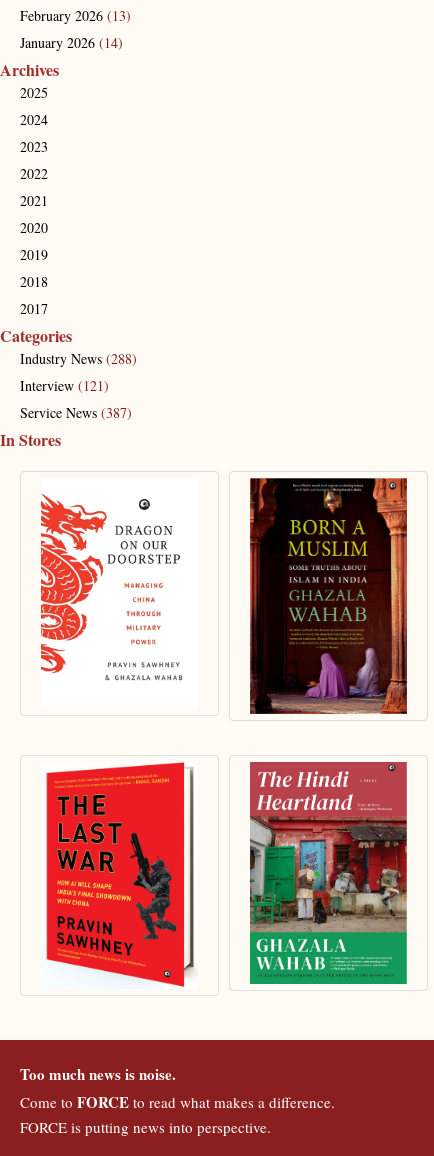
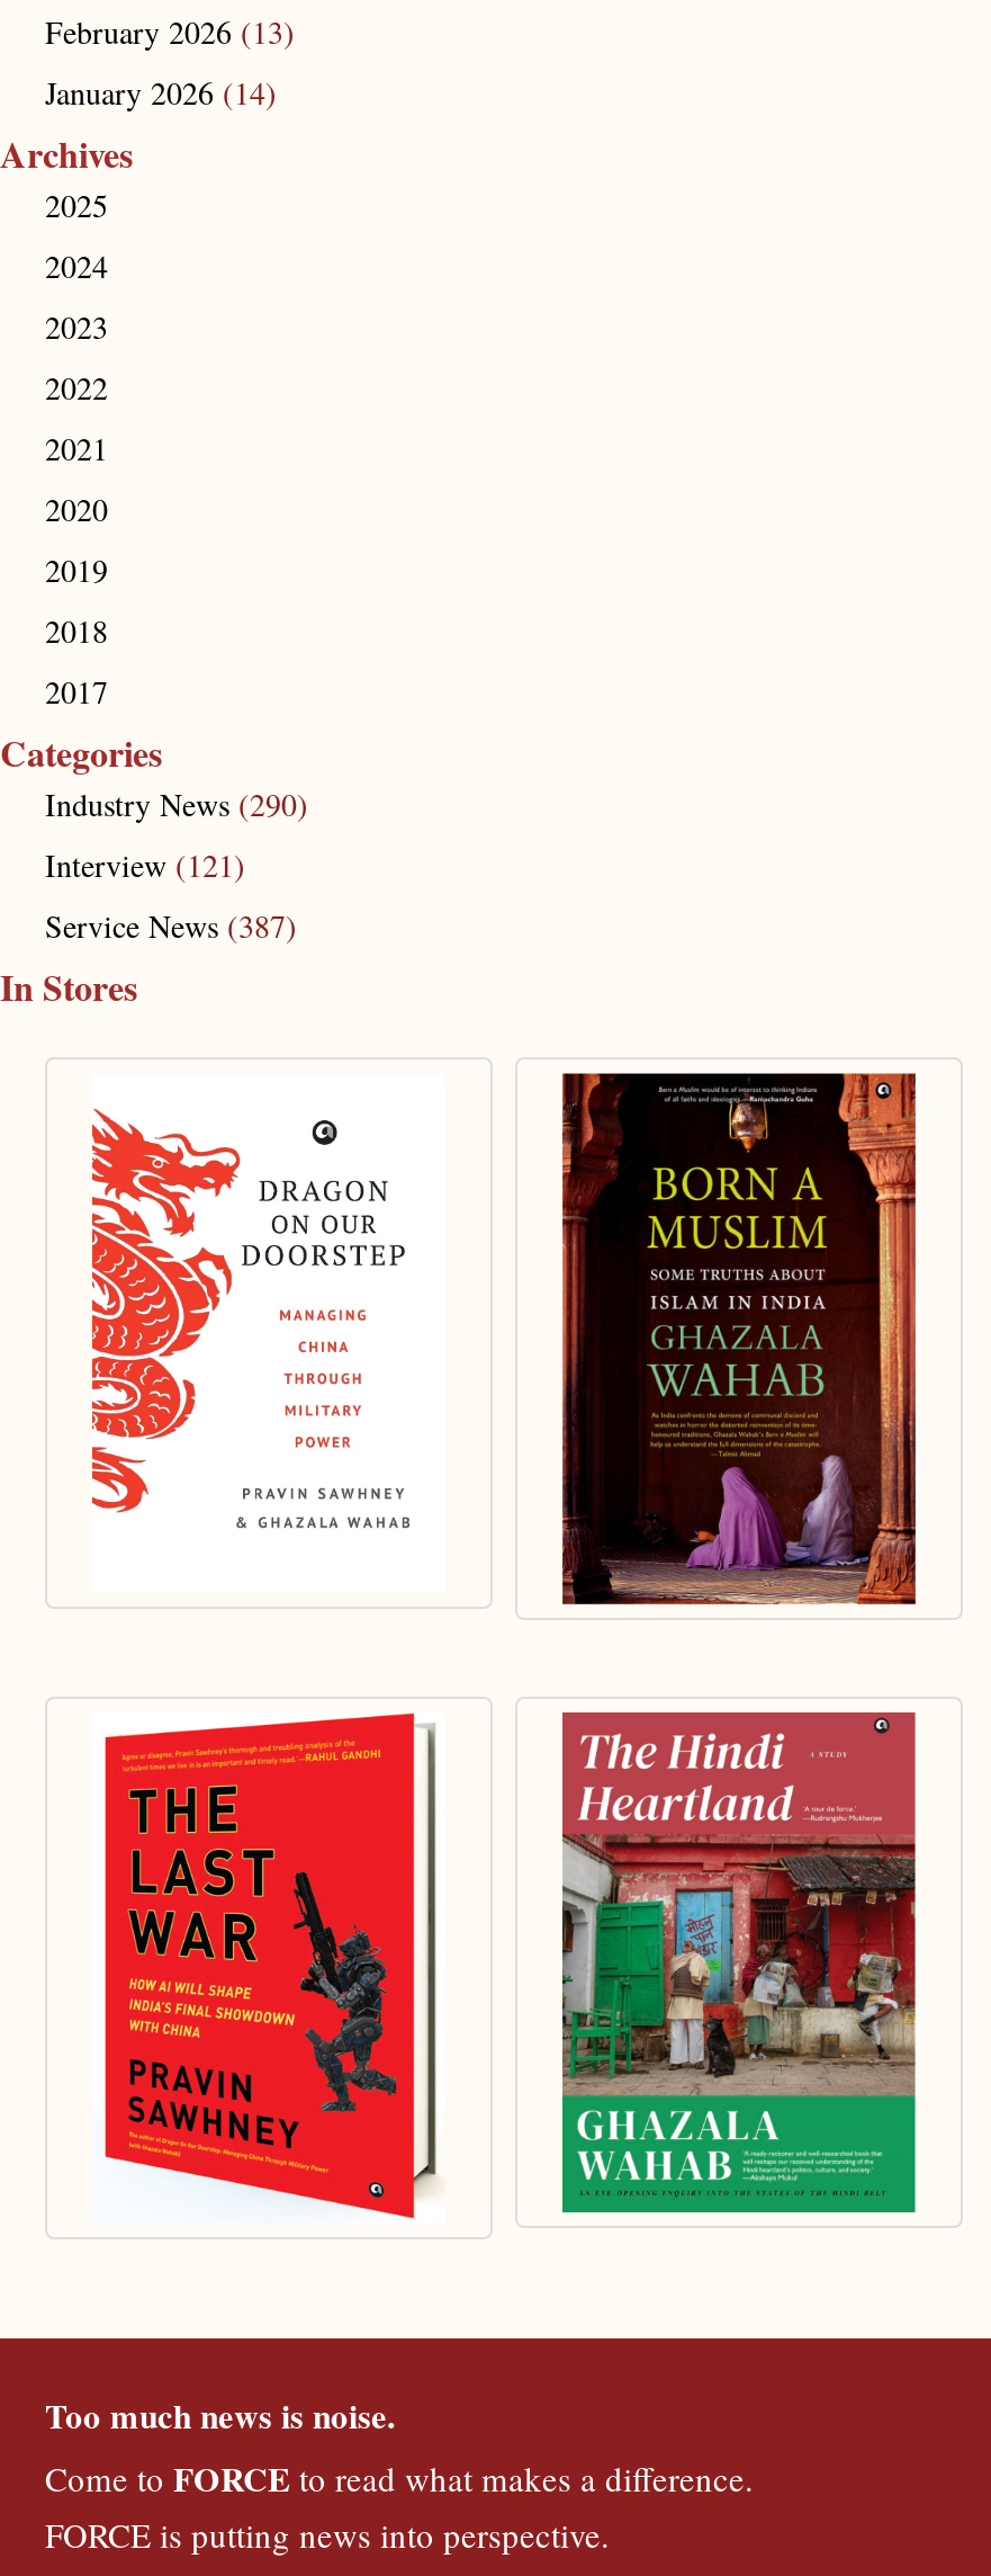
- Industry News (288)
+ Industry News (290)
